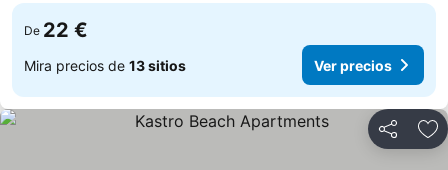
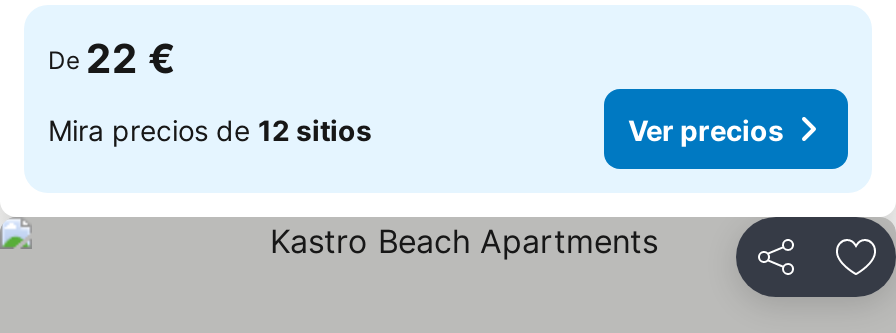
- Mira precios de 13 sitios
+ Mira precios de 12 sitios
